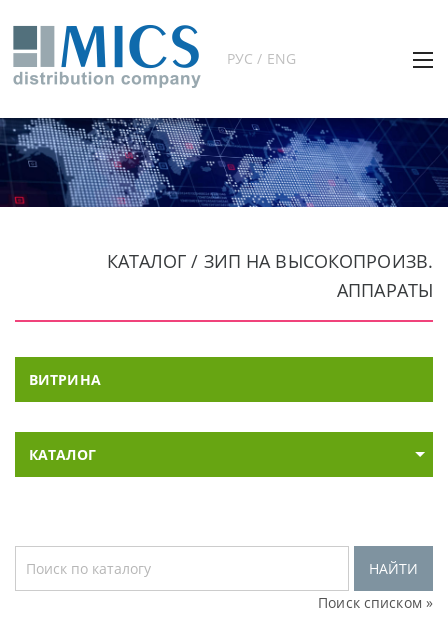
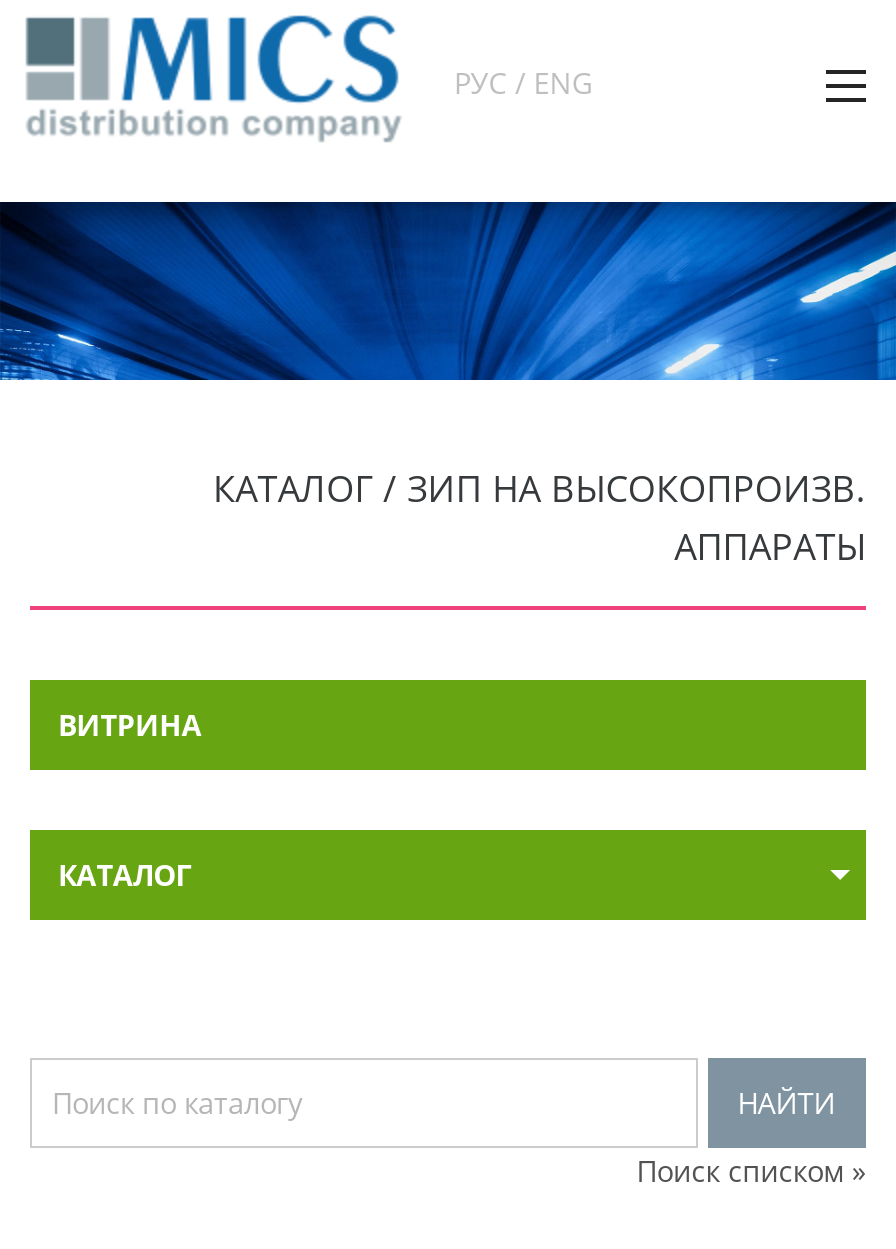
- [image]
+ [image]
